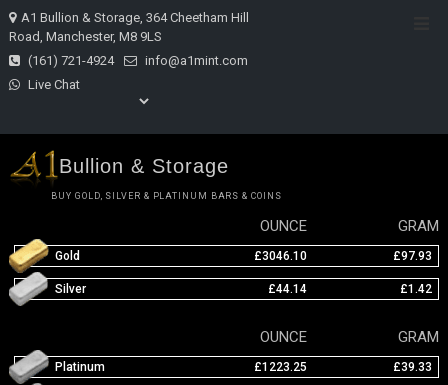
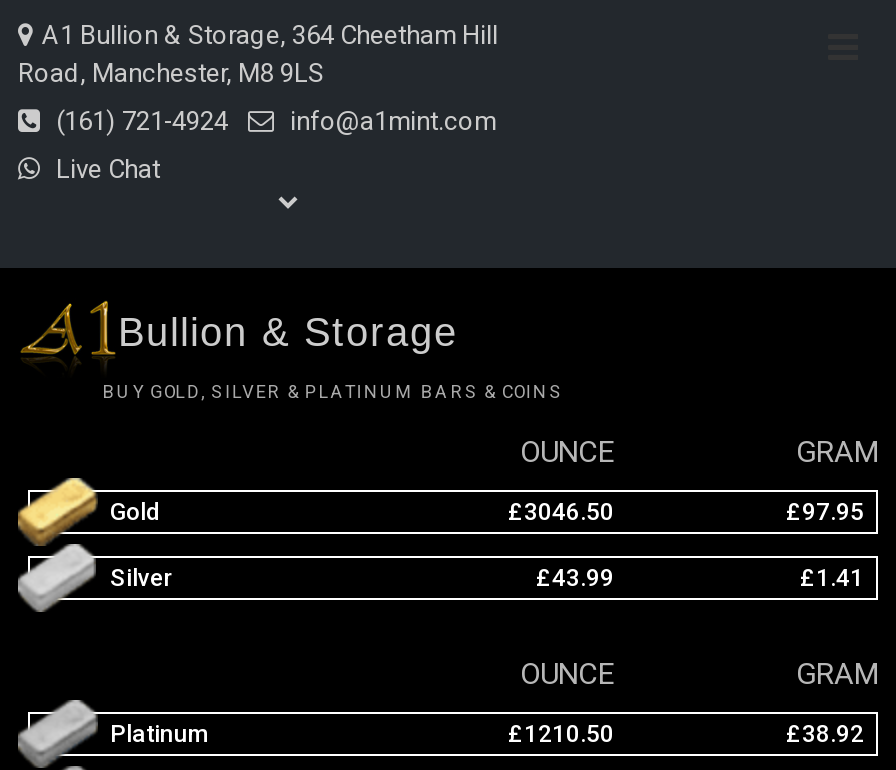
- £3046.10
+ £3046.50

- £97.93
+ £97.95

- £44.14
+ £43.99

- £1.42
+ £1.41

- £1223.25
+ £1210.50

- £39.33
+ £38.92
